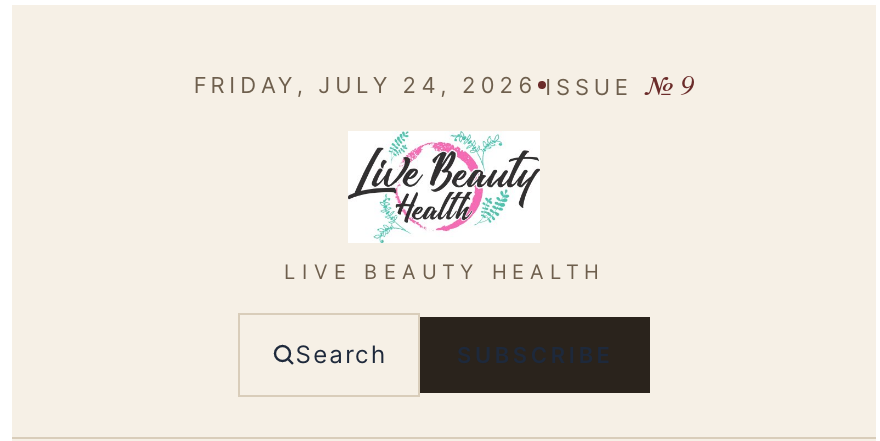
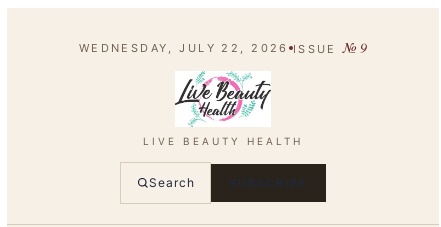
- FRIDAY, JULY 24, 2026 ISSUE № 9
+ WEDNESDAY, JULY 22, 2026 ISSUE № 9
